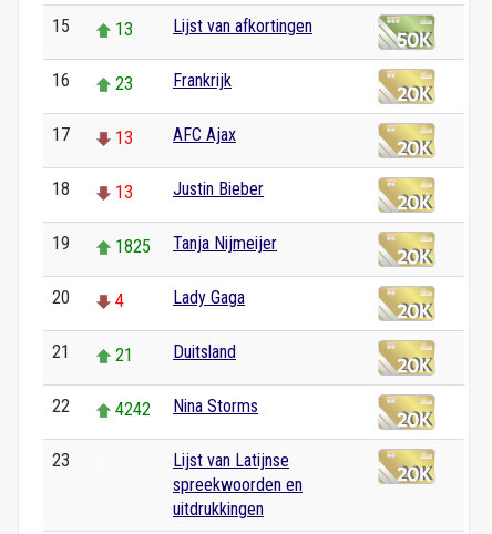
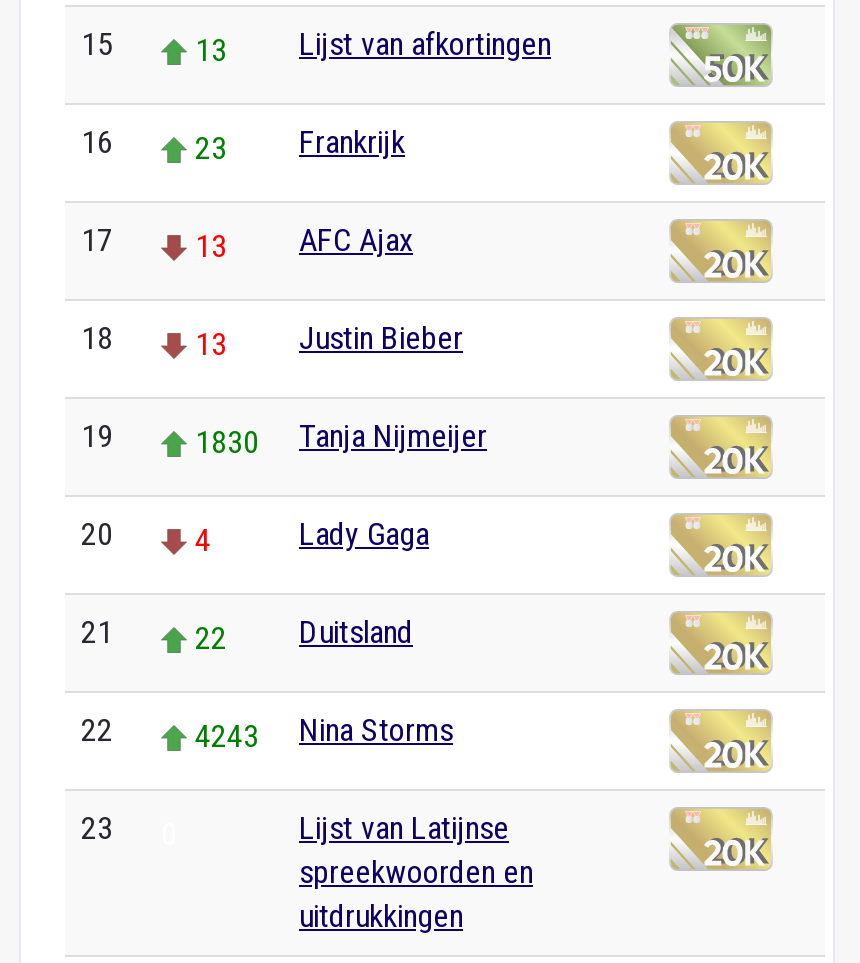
- 19 1825 Tanja Nijmeijer
+ 19 1830 Tanja Nijmeijer

- 21 21 Duitsland
+ 21 22 Duitsland

- 22 4242 Nina Storms
+ 22 4243 Nina Storms
